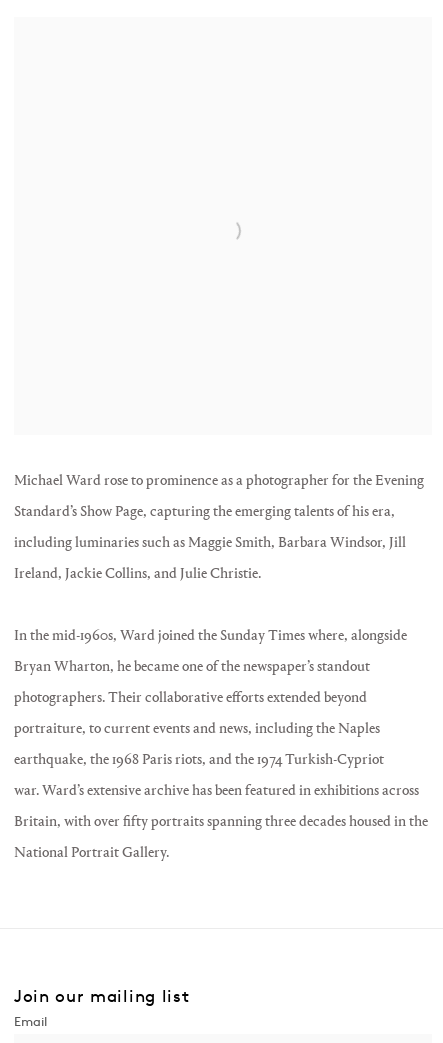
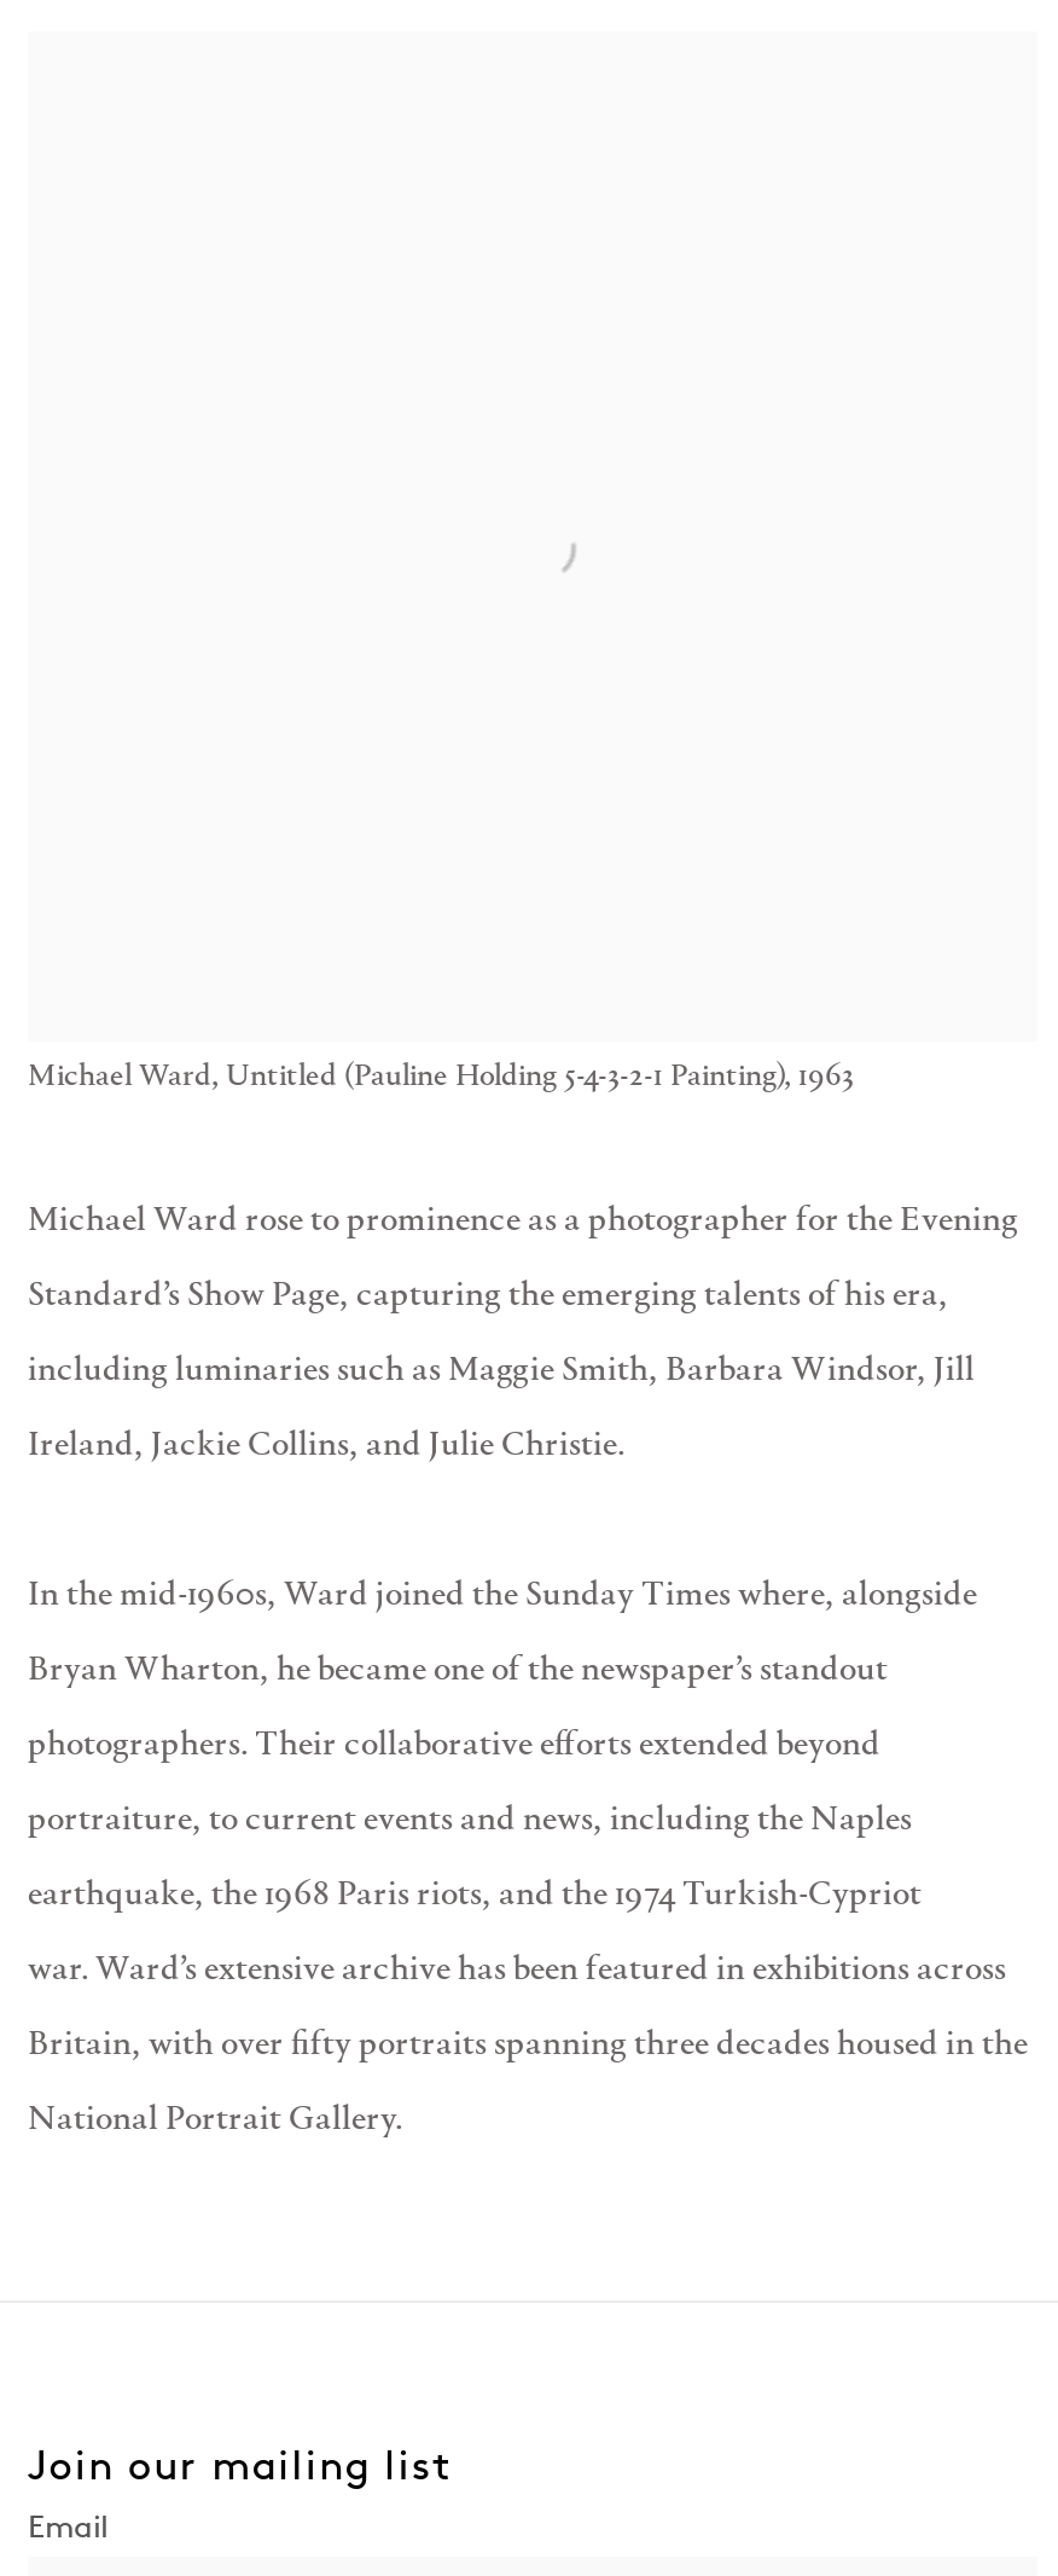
+ Michael Ward, Untitled (Pauline Holding 5-4-3-2-1 Painting), 1963
